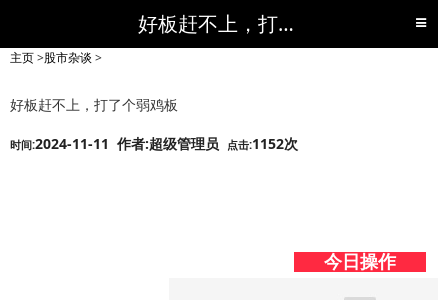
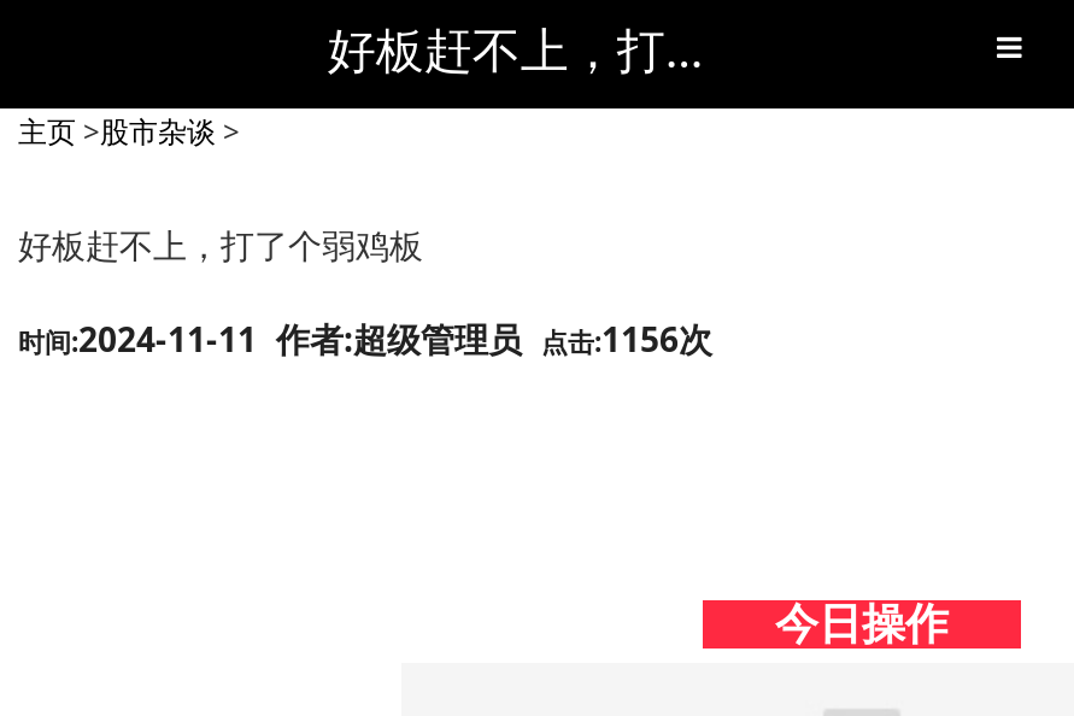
- 时间:2024-11-11 作者:超级管理员点击:1152次
+ 时间:2024-11-11 作者:超级管理员点击:1156次
